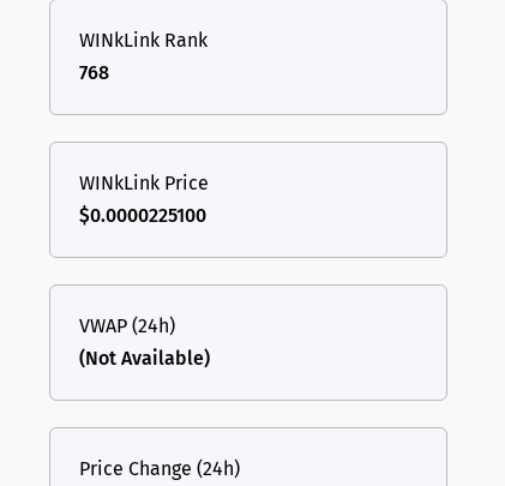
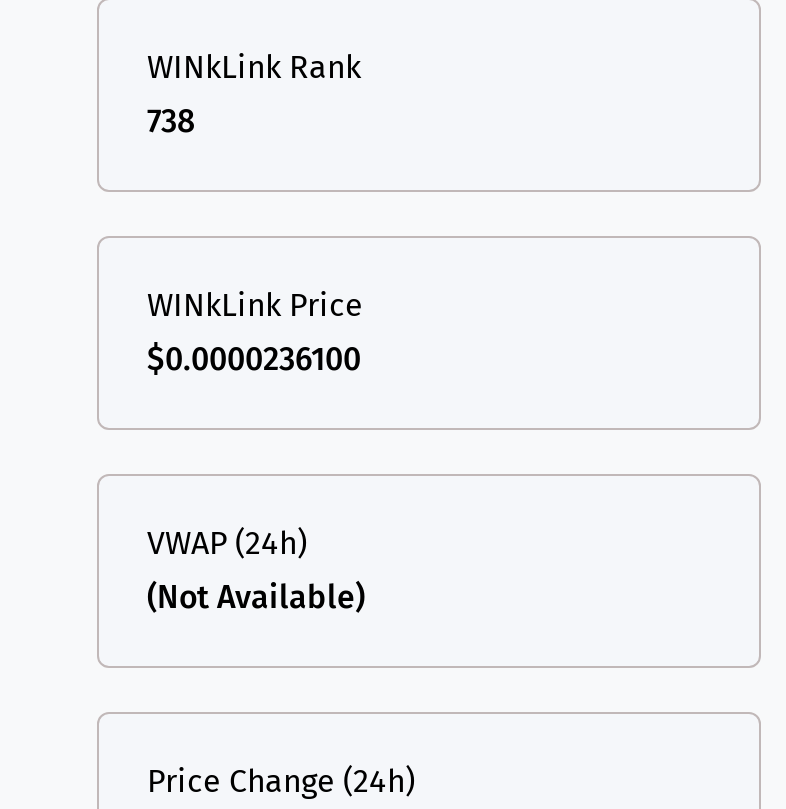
- 768
+ 738

- $0.0000225100
+ $0.0000236100
